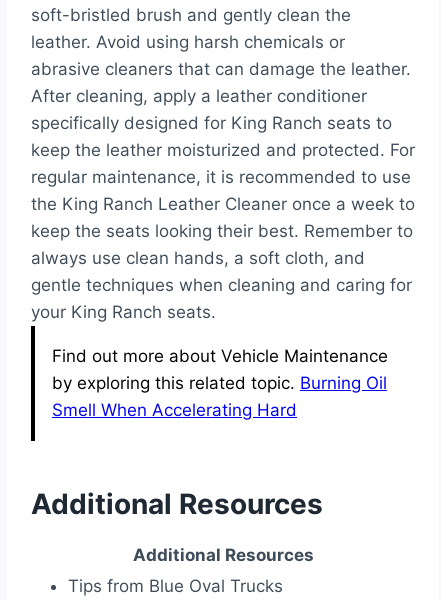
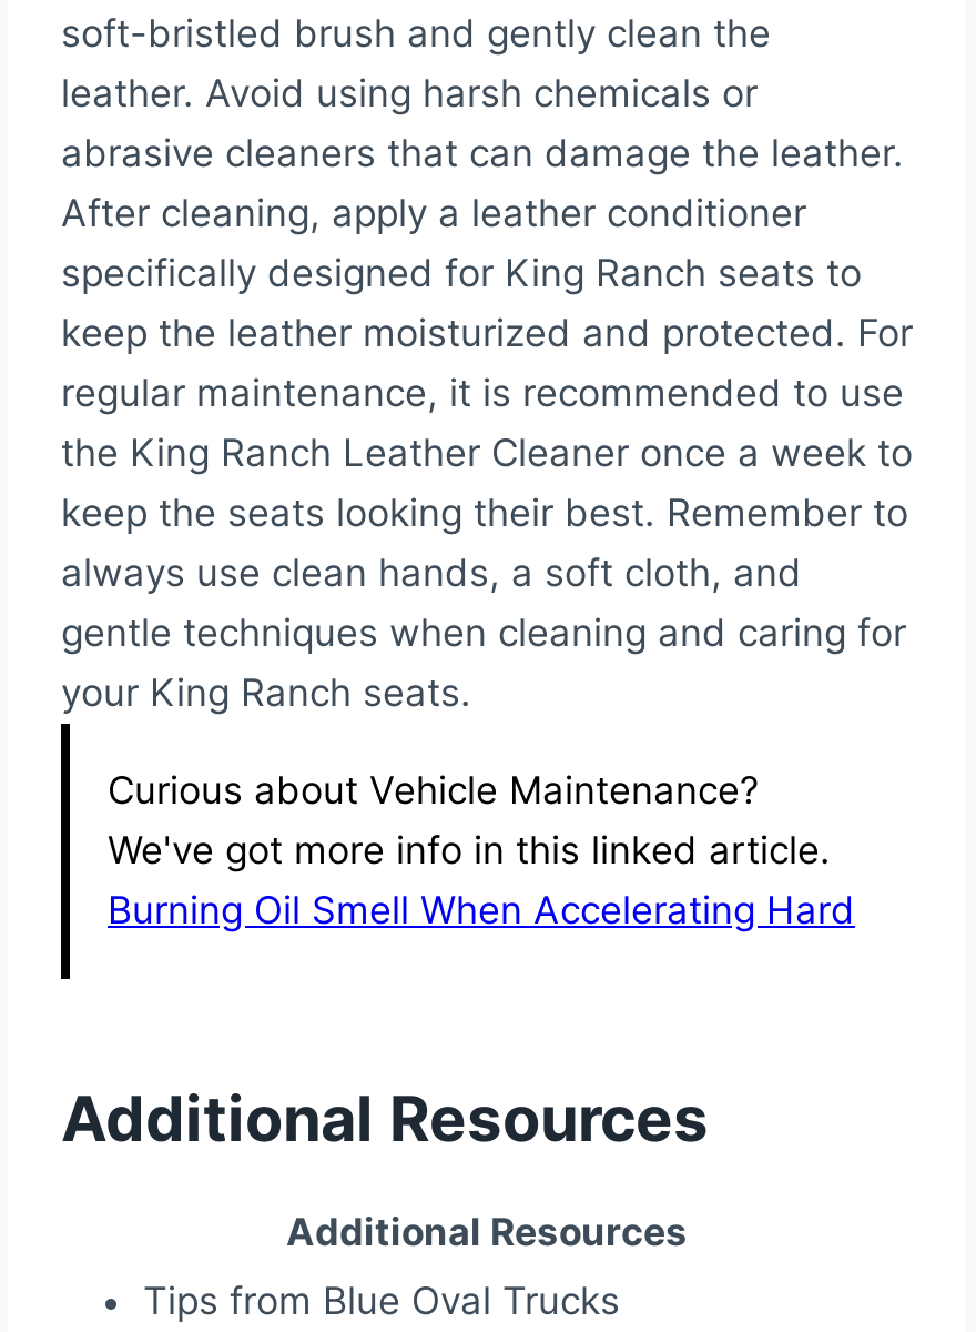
- Find out more about Vehicle Maintenance
- by exploring this related topic. Burning Oil
- Smell When Accelerating Hard
+ Curious about Vehicle Maintenance?
+ We've got more info in this linked article.
+ Burning Oil Smell When Accelerating Hard
